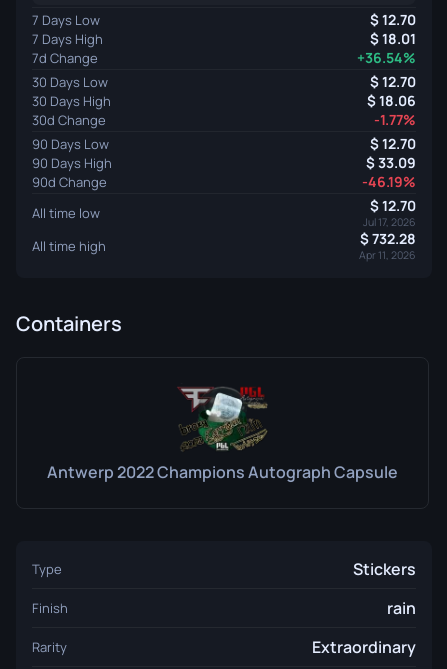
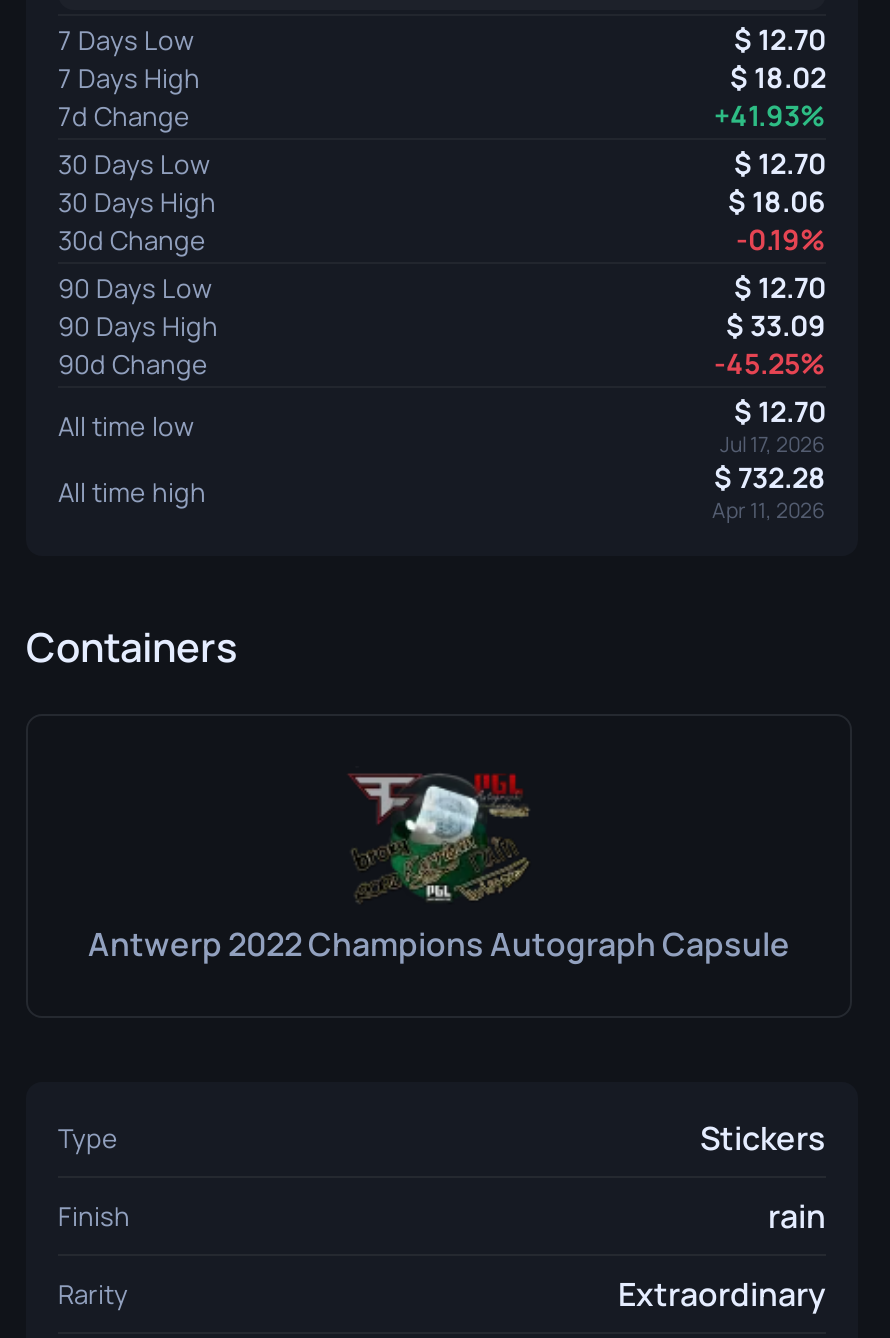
- 18.01
+ 18.02

- +36.54%
+ +41.93%

- -1.77%
+ -0.19%

- -46.19%
+ -45.25%
